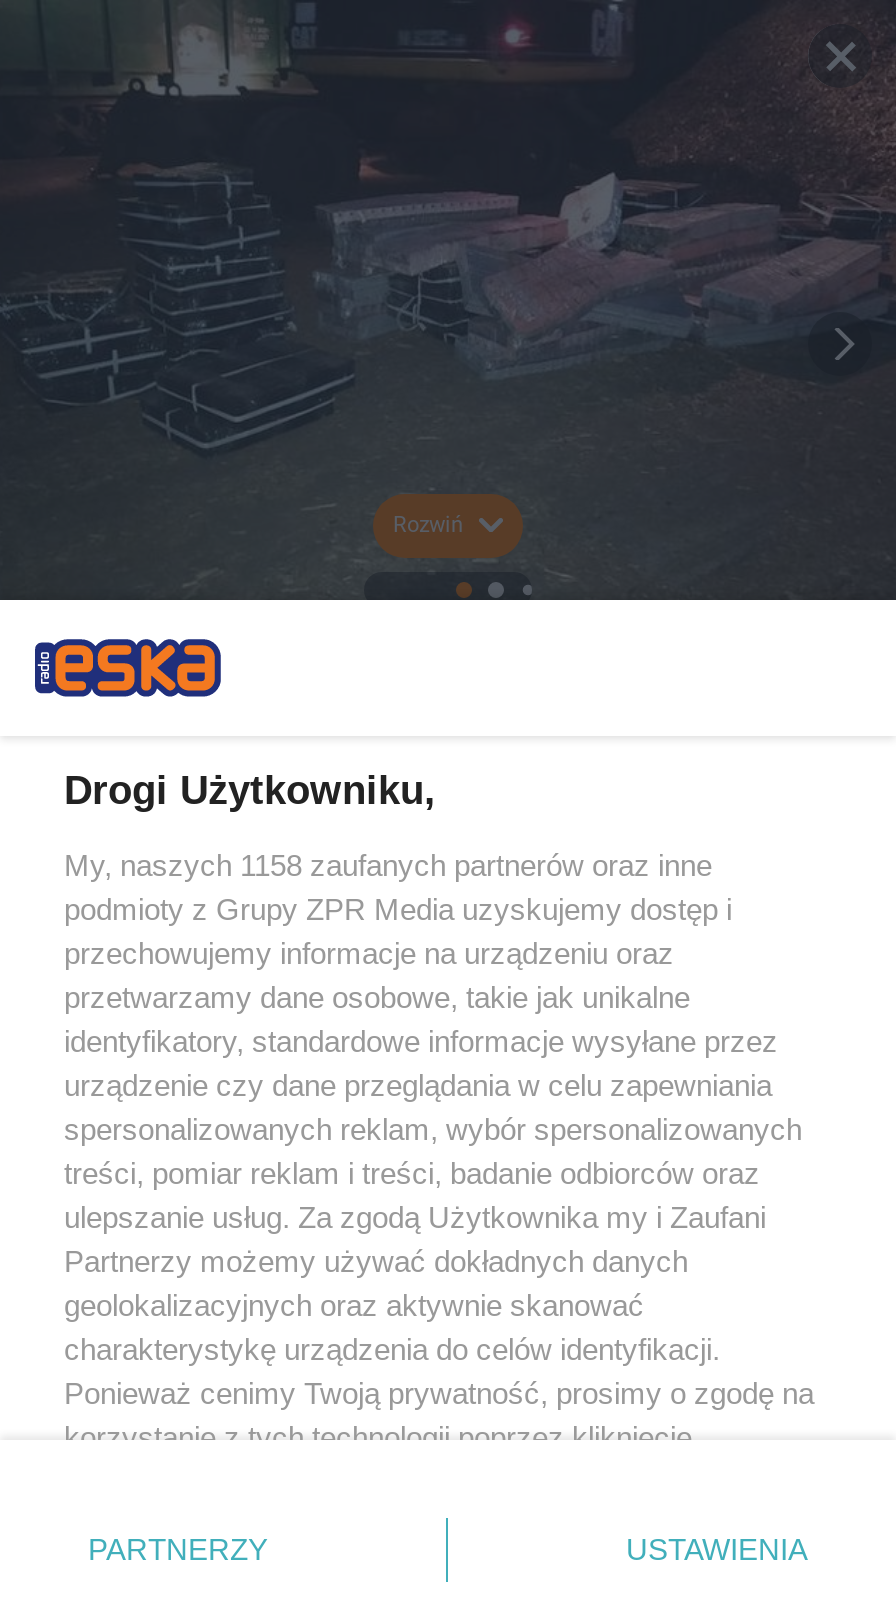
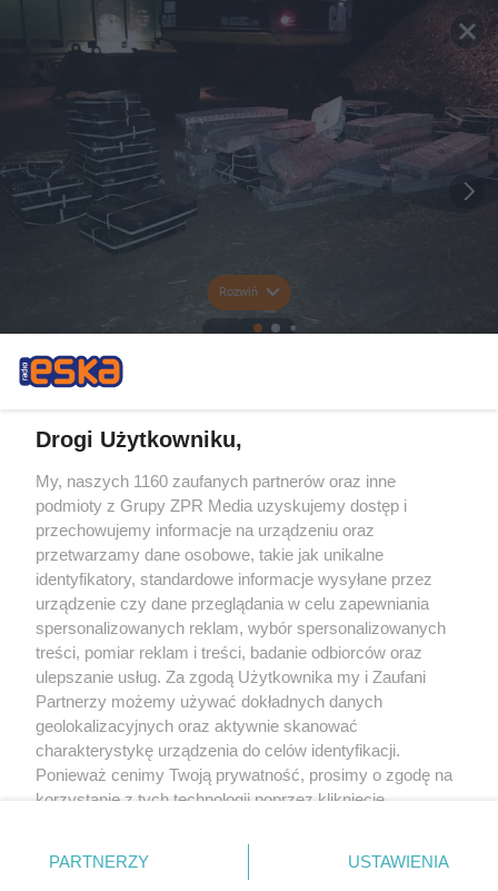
- My, naszych 1158 zaufanych partnerów oraz inne
+ My, naszych 1160 zaufanych partnerów oraz inne
